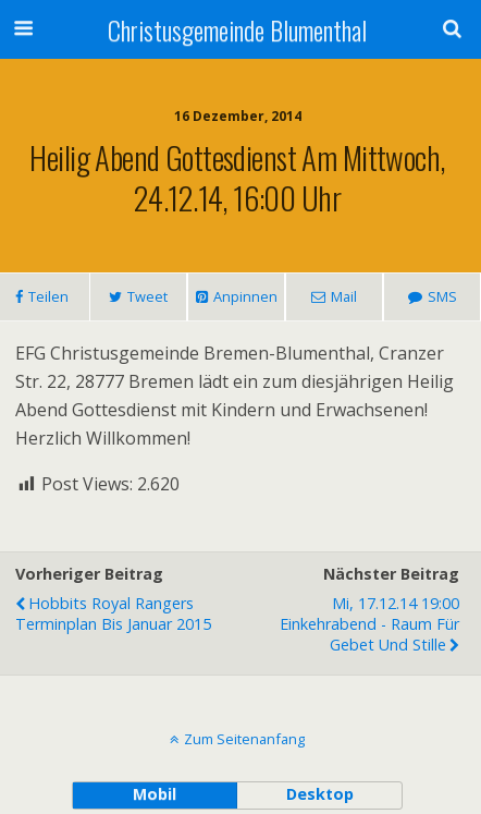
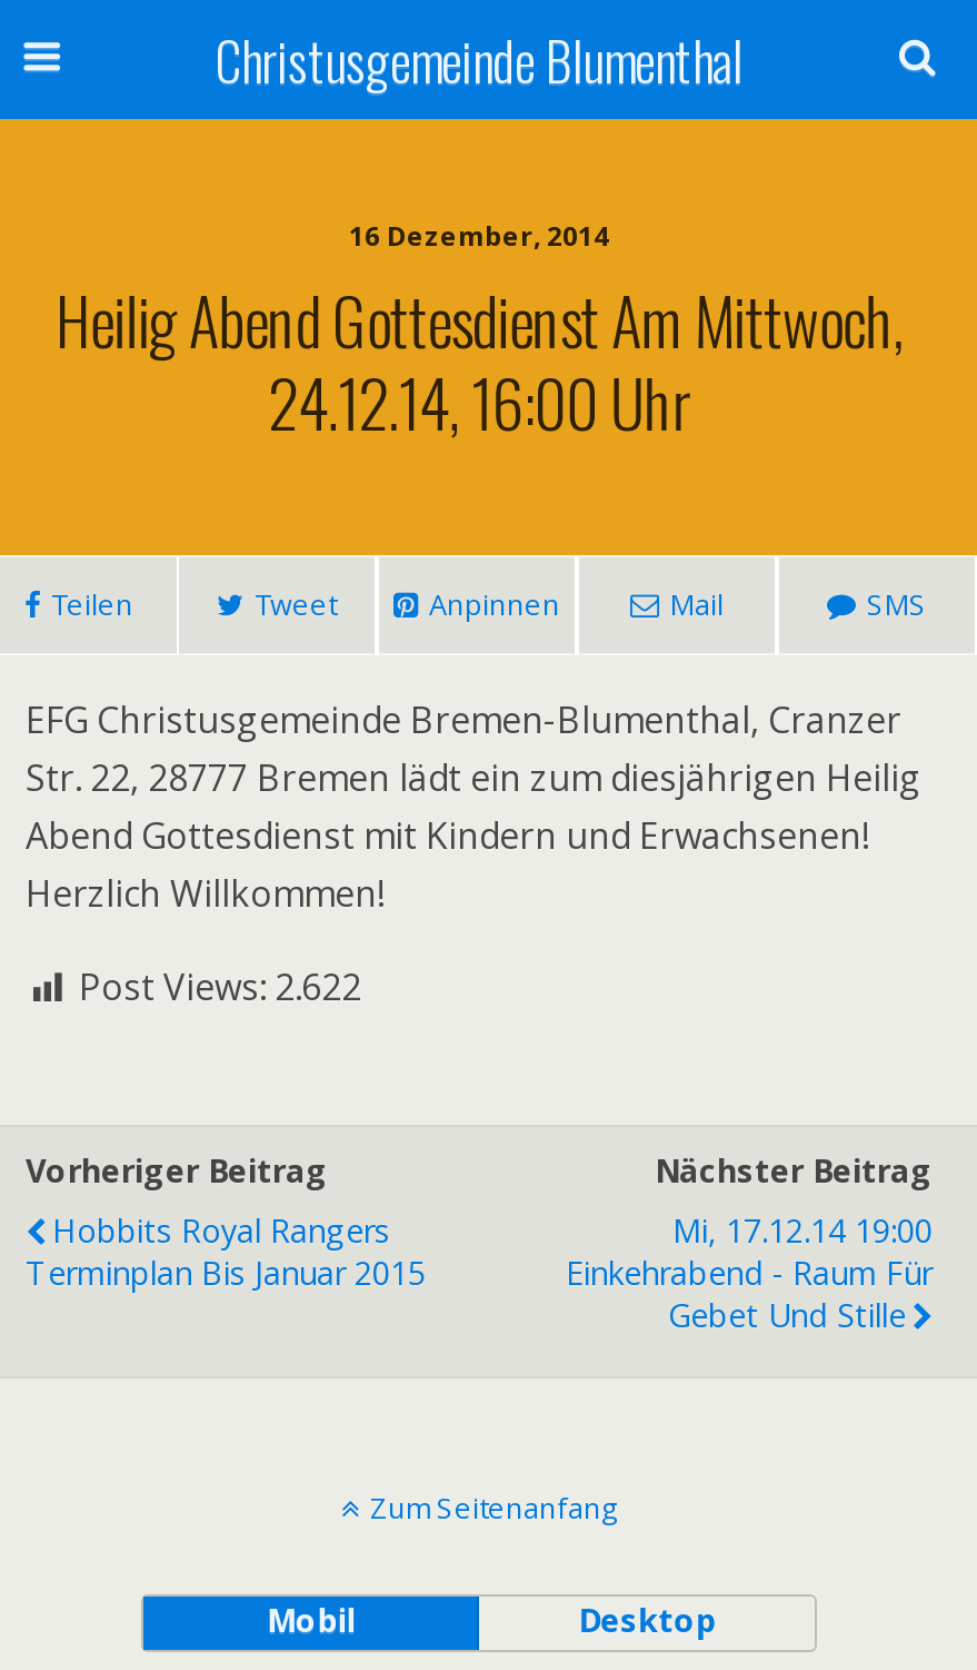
- Post Views: 2.620
+ Post Views: 2.622
